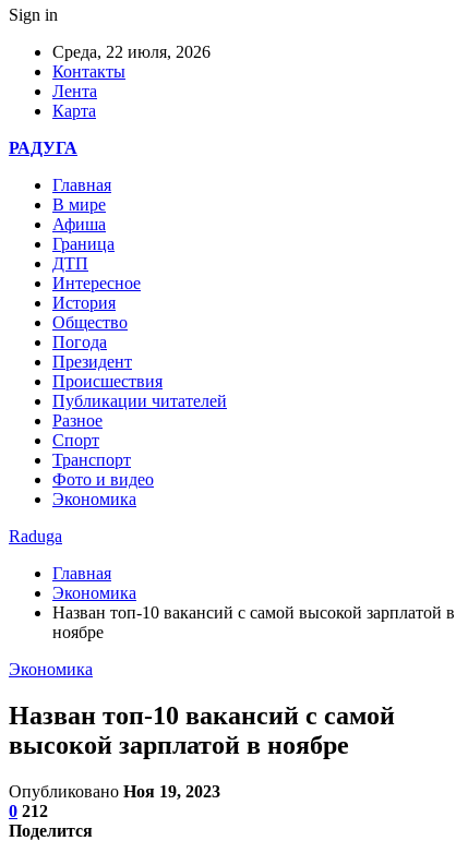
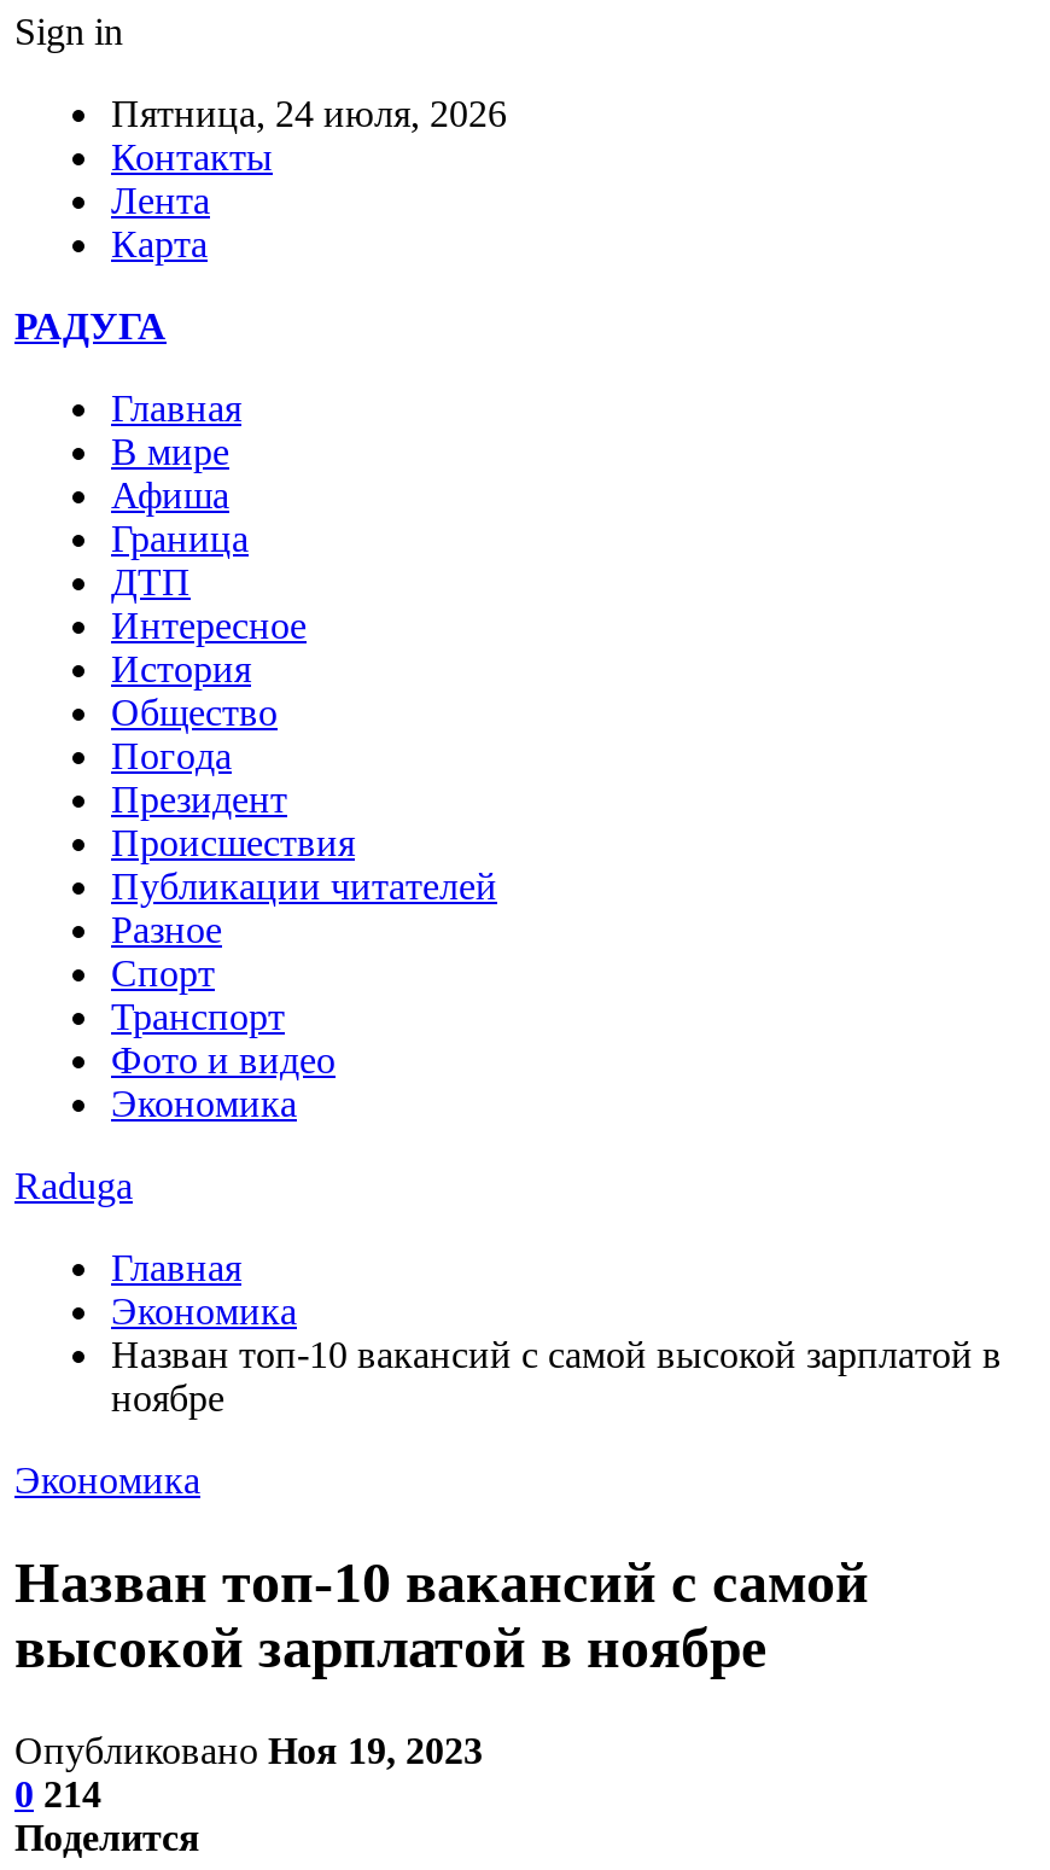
- Среда, 22 июля, 2026
+ Пятница, 24 июля, 2026

- 0 212
+ 0 214
